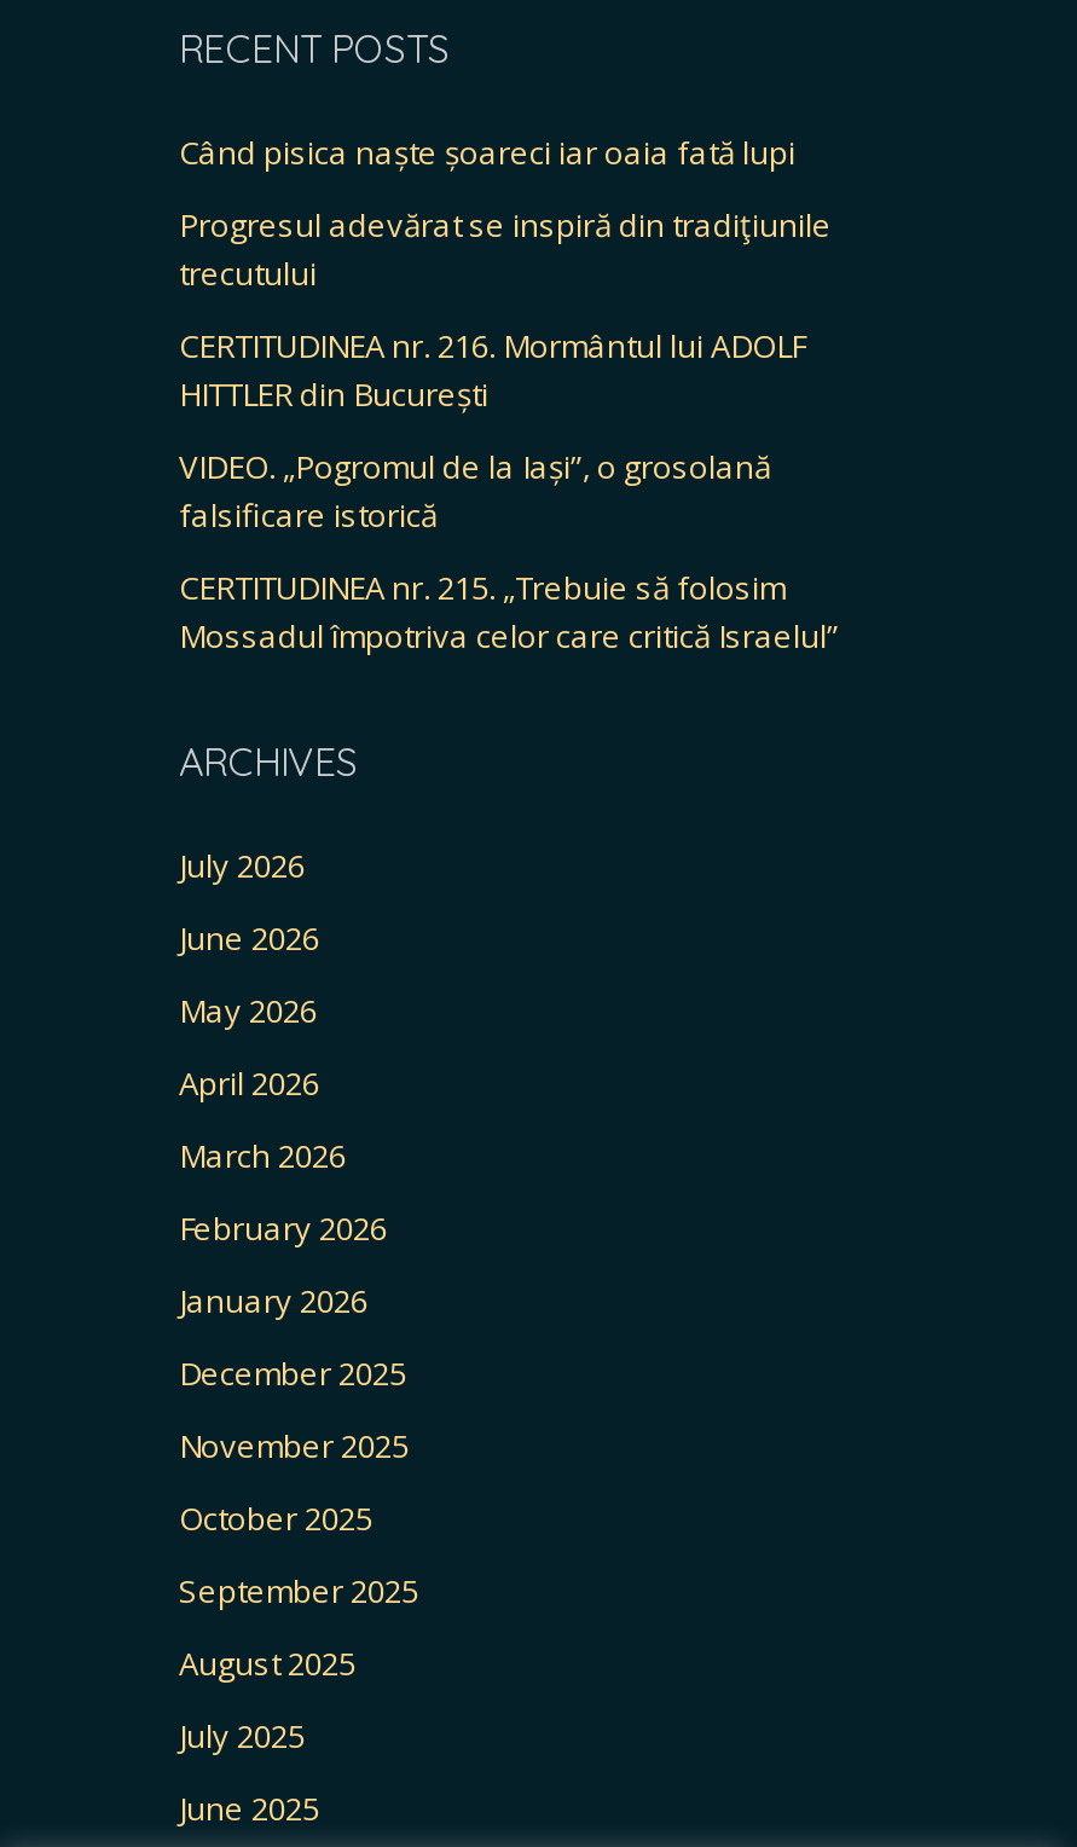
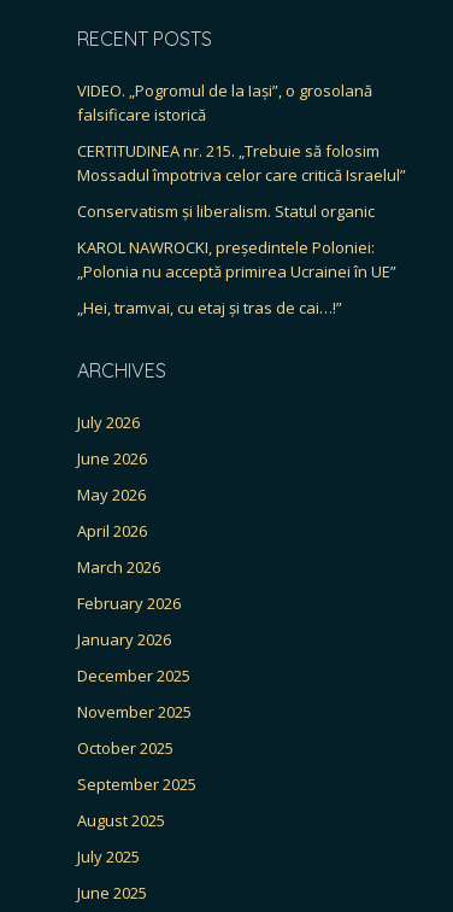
- Când pisica naște șoareci iar oaia fată lupi
- Progresul adevărat se inspiră din tradiţiunile
- trecutului
- CERTITUDINEA nr. 216. Mormântul lui ADOLF
- HITTLER din București

moved up: VIDEO. „Pogromul de la Iași”, o grosolană | falsificare istorică | CERTITUDINEA nr. 215. „Trebuie să folosim | Mossadul împotriva celor care critică Israelul”

+ Conservatism și liberalism. Statul organic
+ KAROL NAWROCKI, președintele Poloniei:
+ „Polonia nu acceptă primirea Ucrainei în UE”
+ „Hei, tramvai, cu etaj și tras de cai…!”
